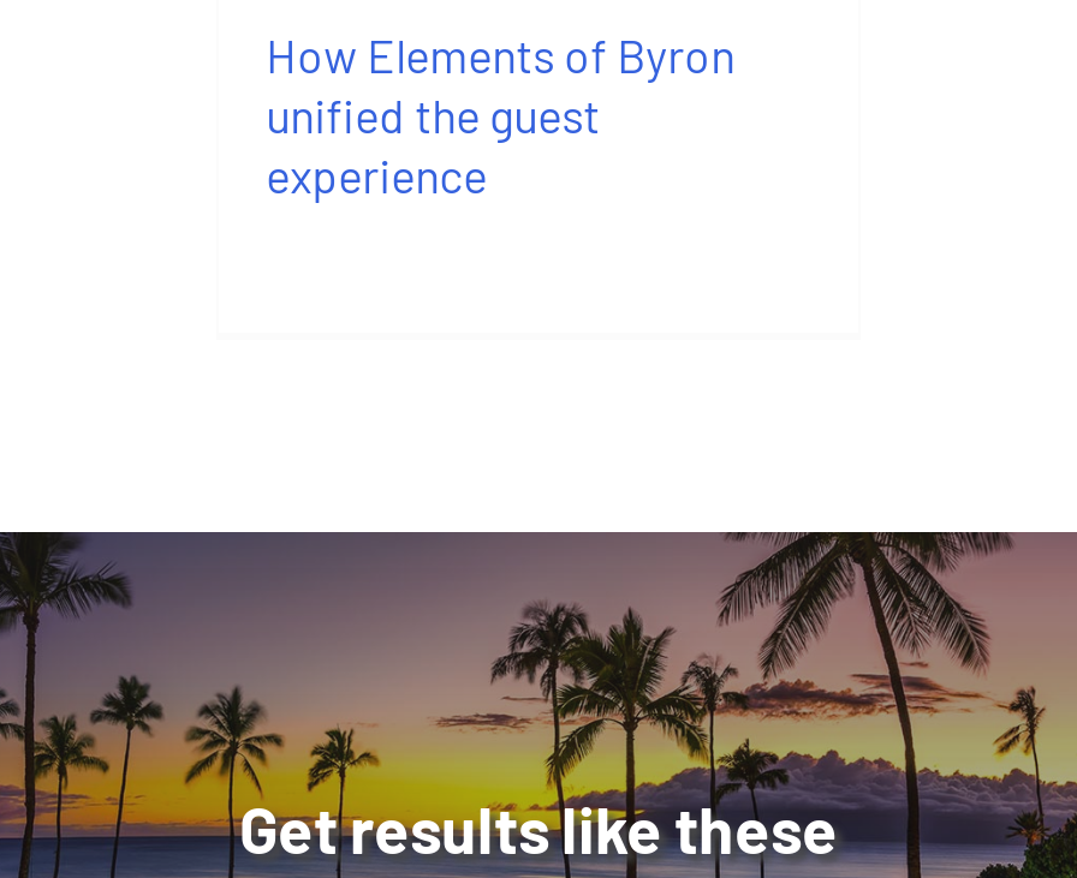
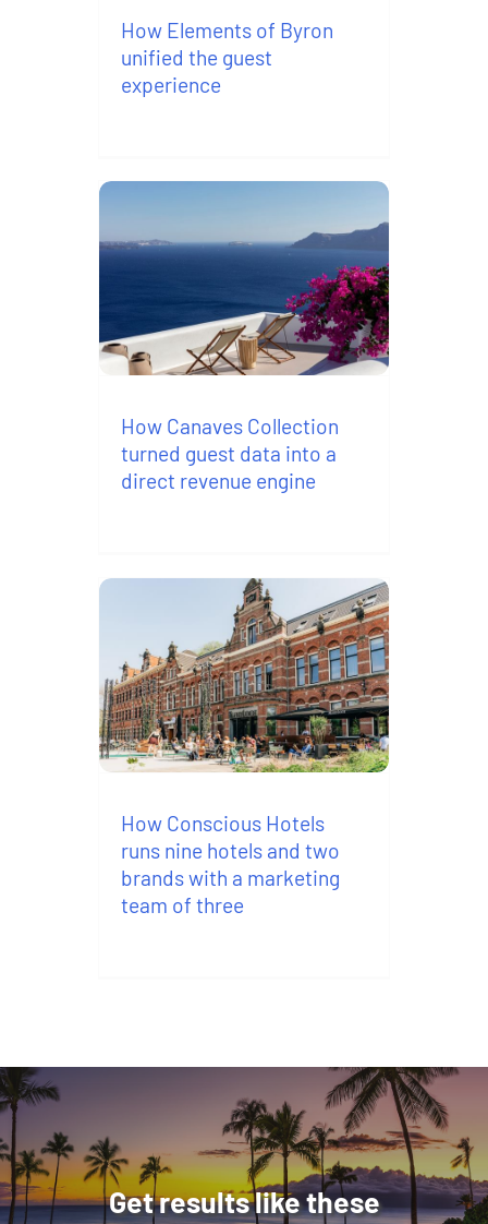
+ [image]
+ How Canaves Collection
+ turned guest data into a
+ direct revenue engine

+ [image]
+ How Conscious Hotels
+ runs nine hotels and two
+ brands with a marketing
+ team of three
